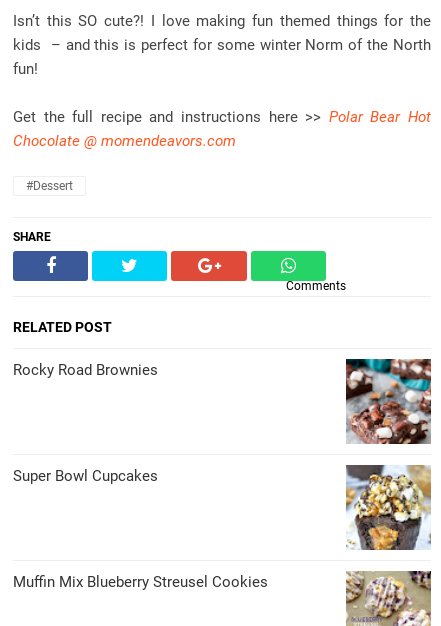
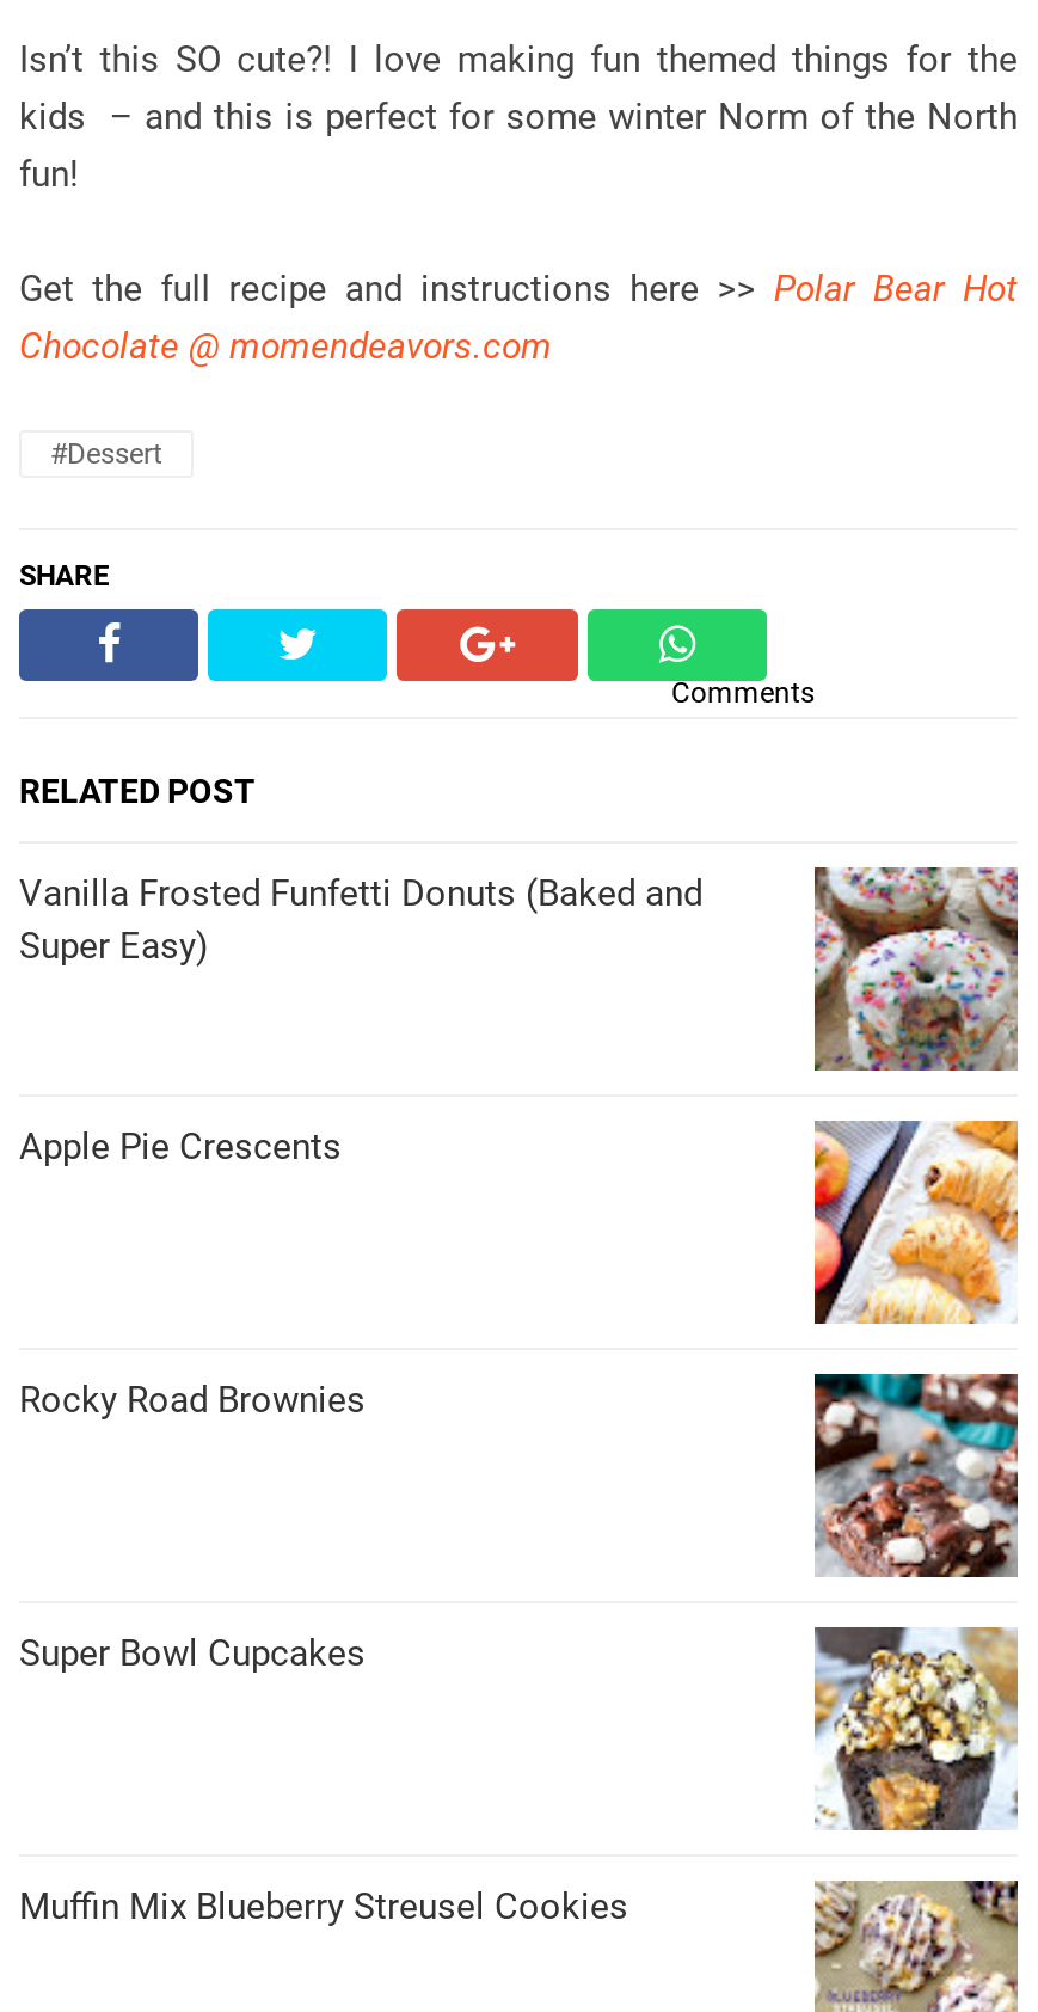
+ Vanilla Frosted Funfetti Donuts (Baked and
+ Super Easy)

+ Apple Pie Crescents

+ [image]

+ [image]
